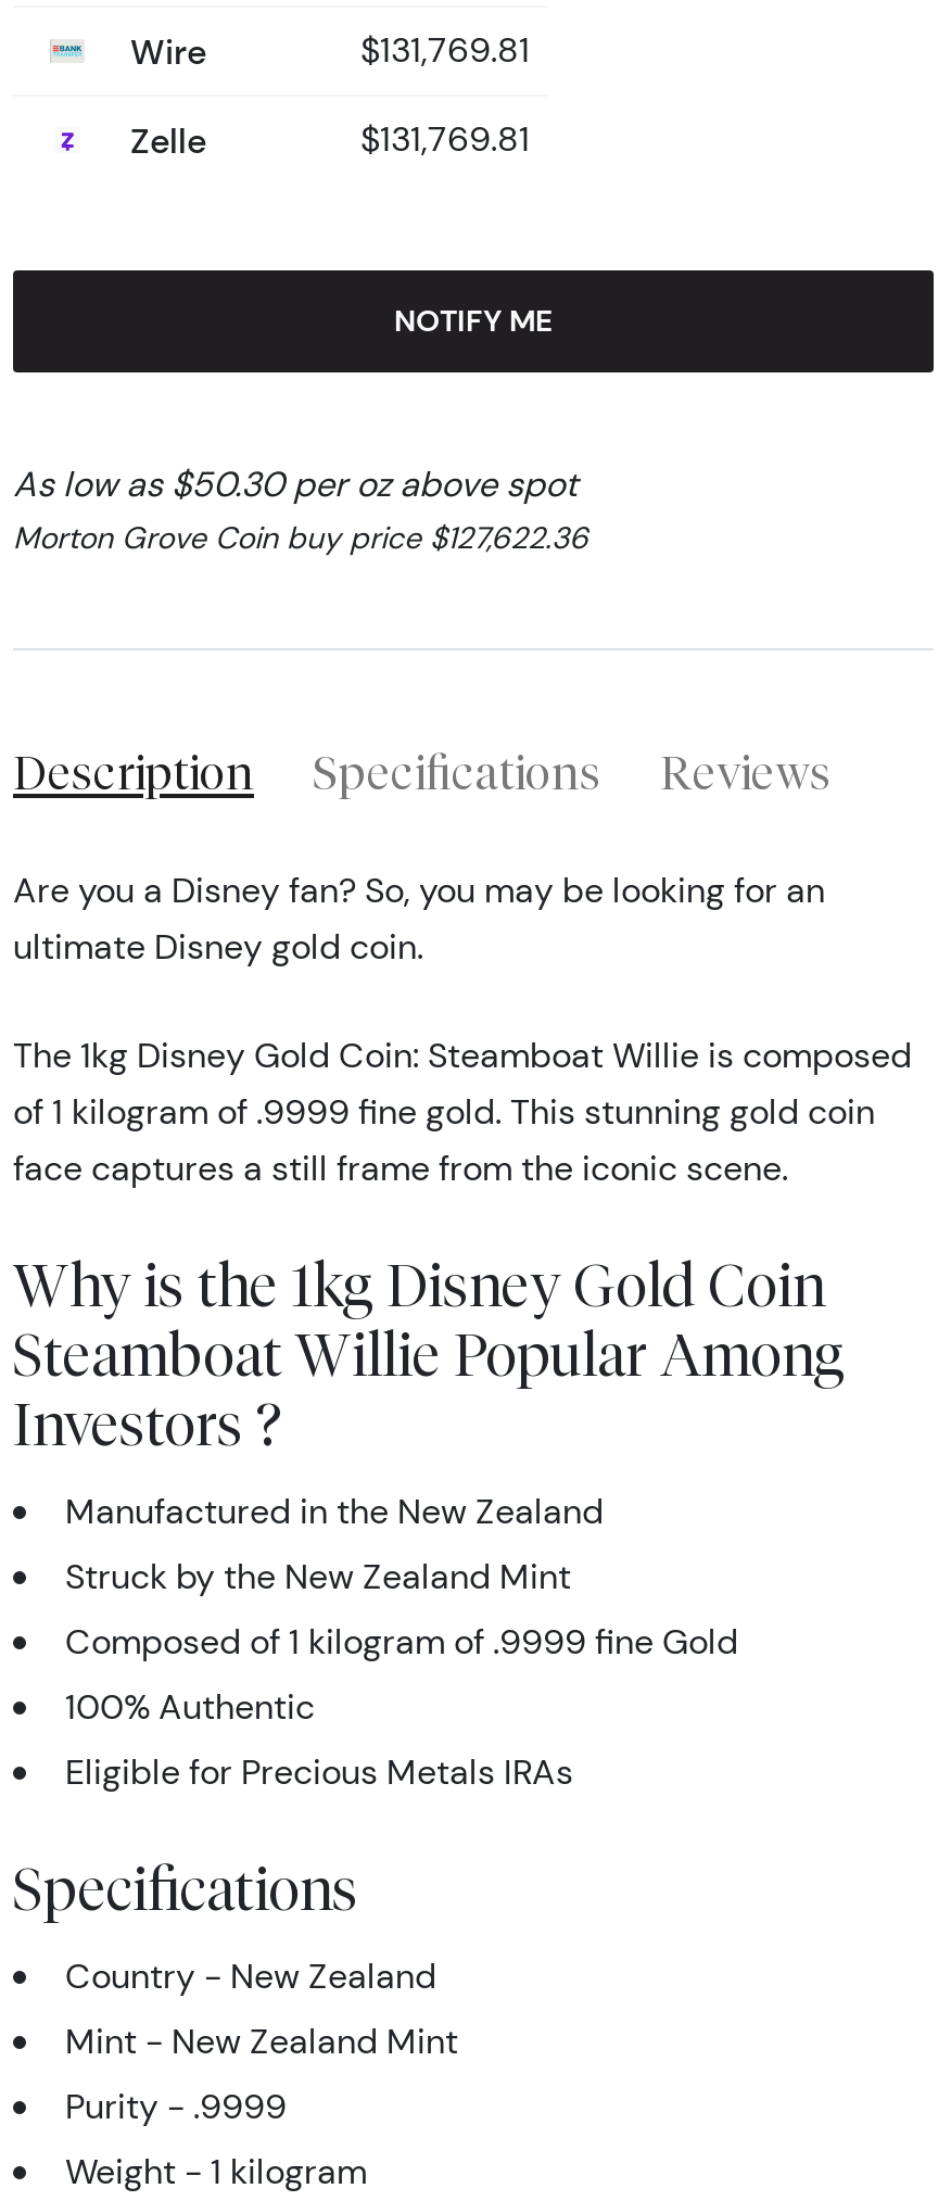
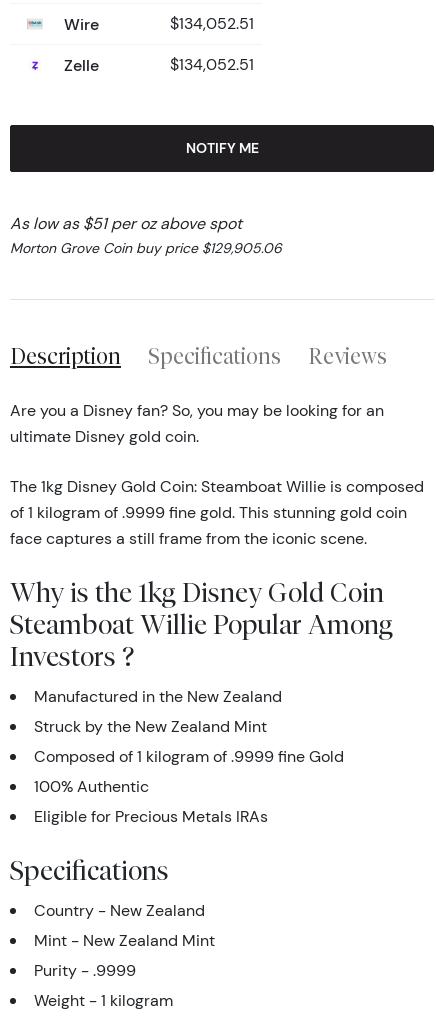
- $131,769.81
+ $134,052.51

- $131,769.81
+ $134,052.51

- As low as $50.30 per oz above spot
+ As low as $51 per oz above spot

- Morton Grove Coin buy price $127,622.36
+ Morton Grove Coin buy price $129,905.06
